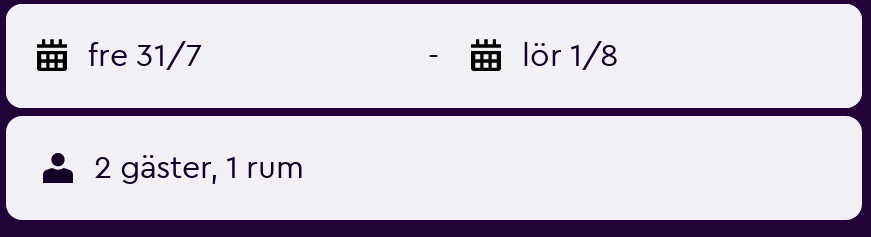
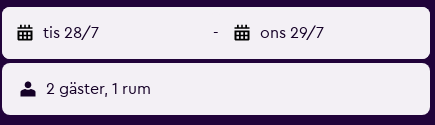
- fre 31/7
+ tis 28/7

- lör 1/8
+ ons 29/7
